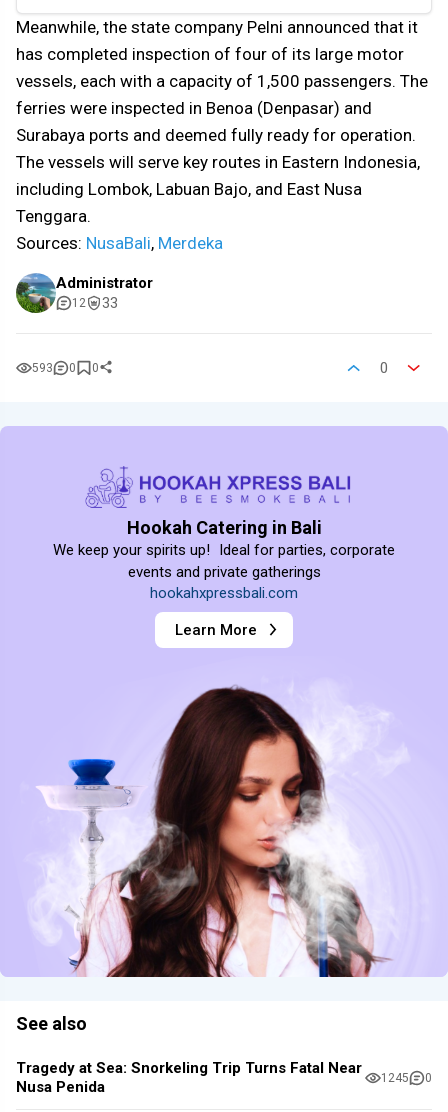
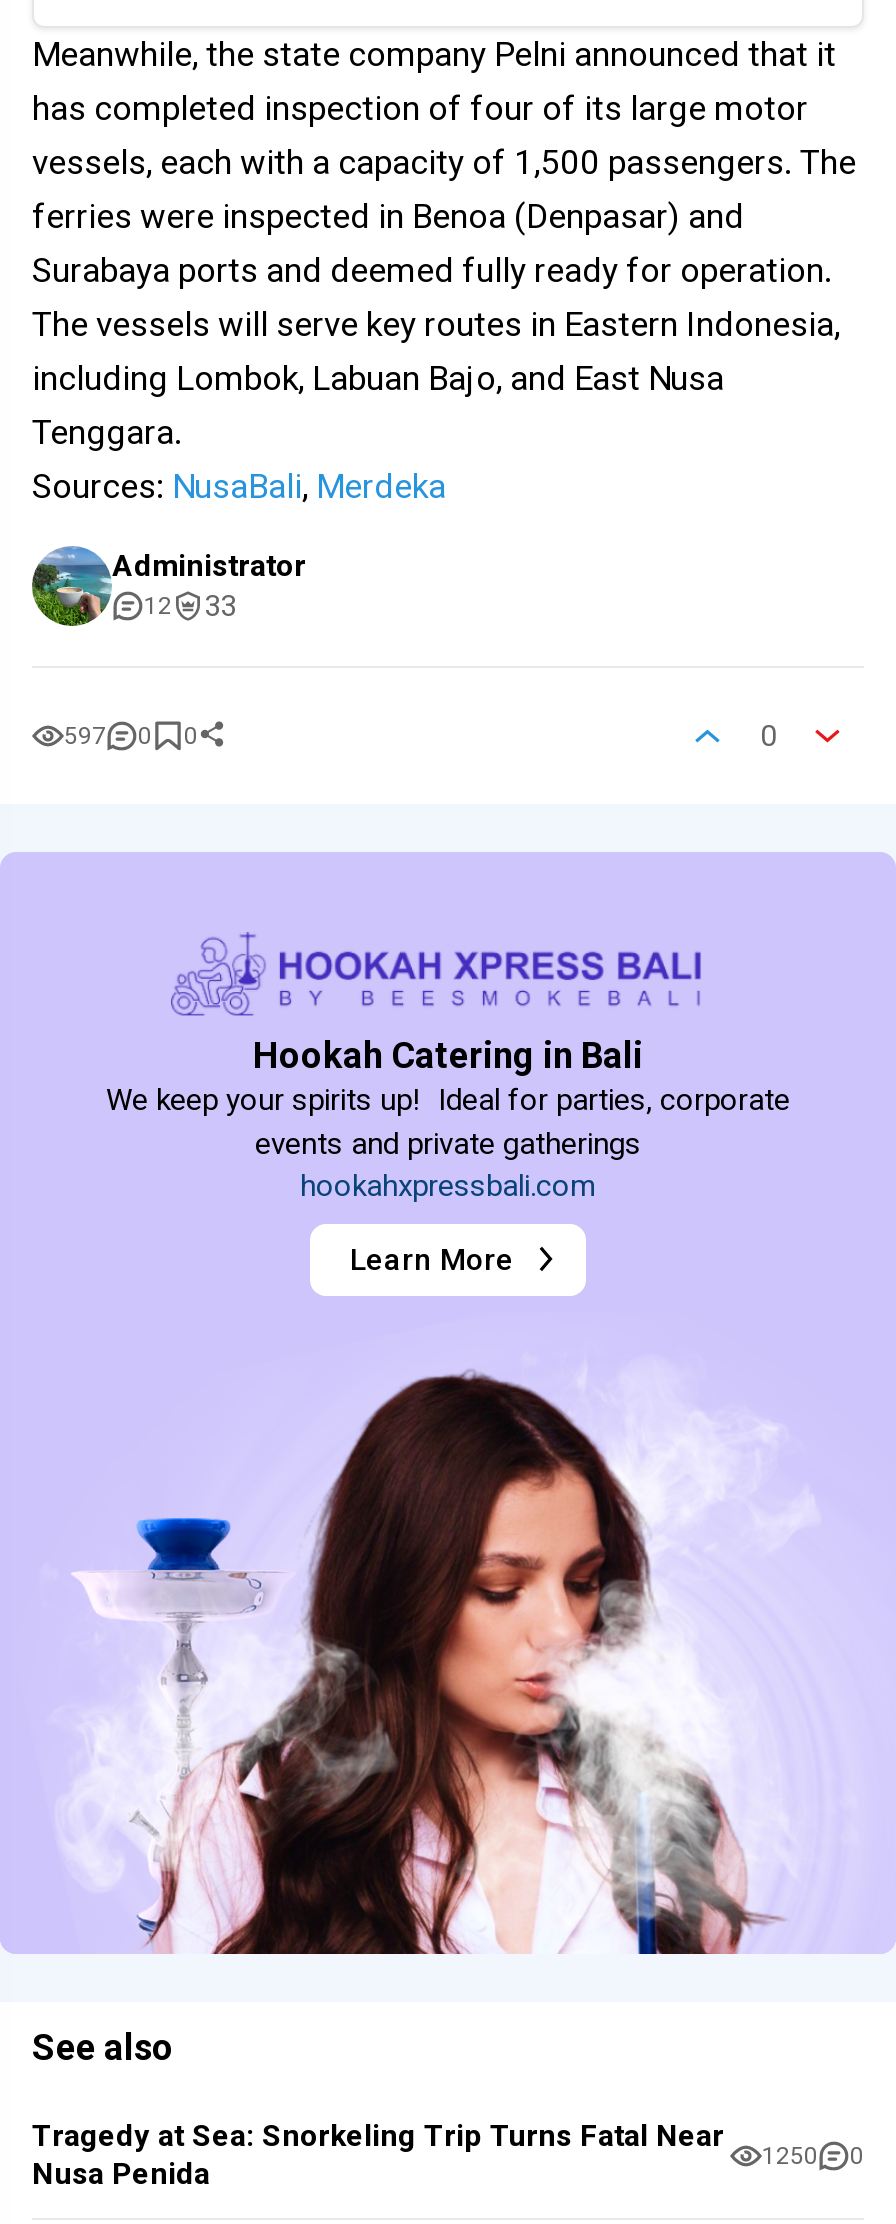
- 593 0 0
+ 597 0 0

- 1245 0
+ 1250 0
